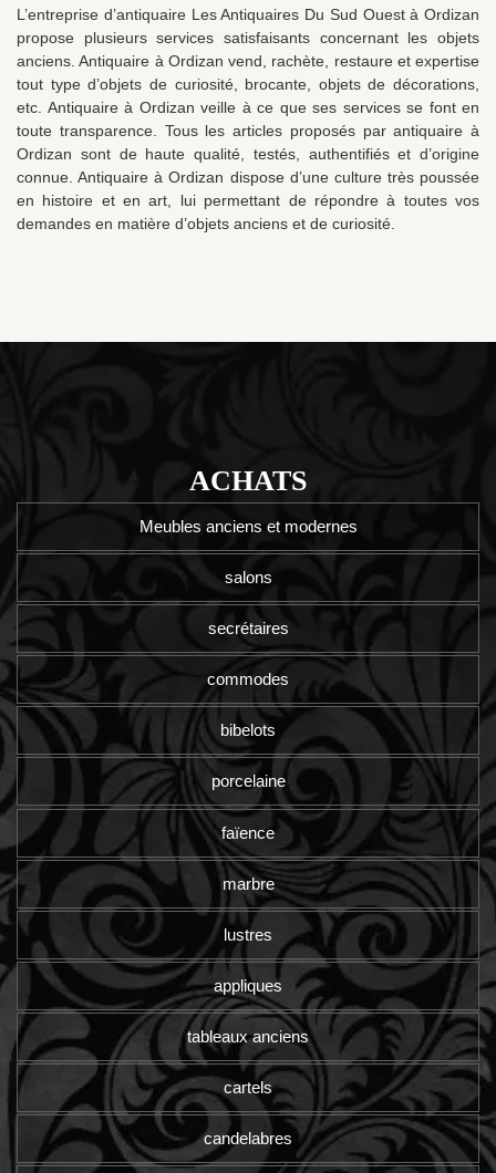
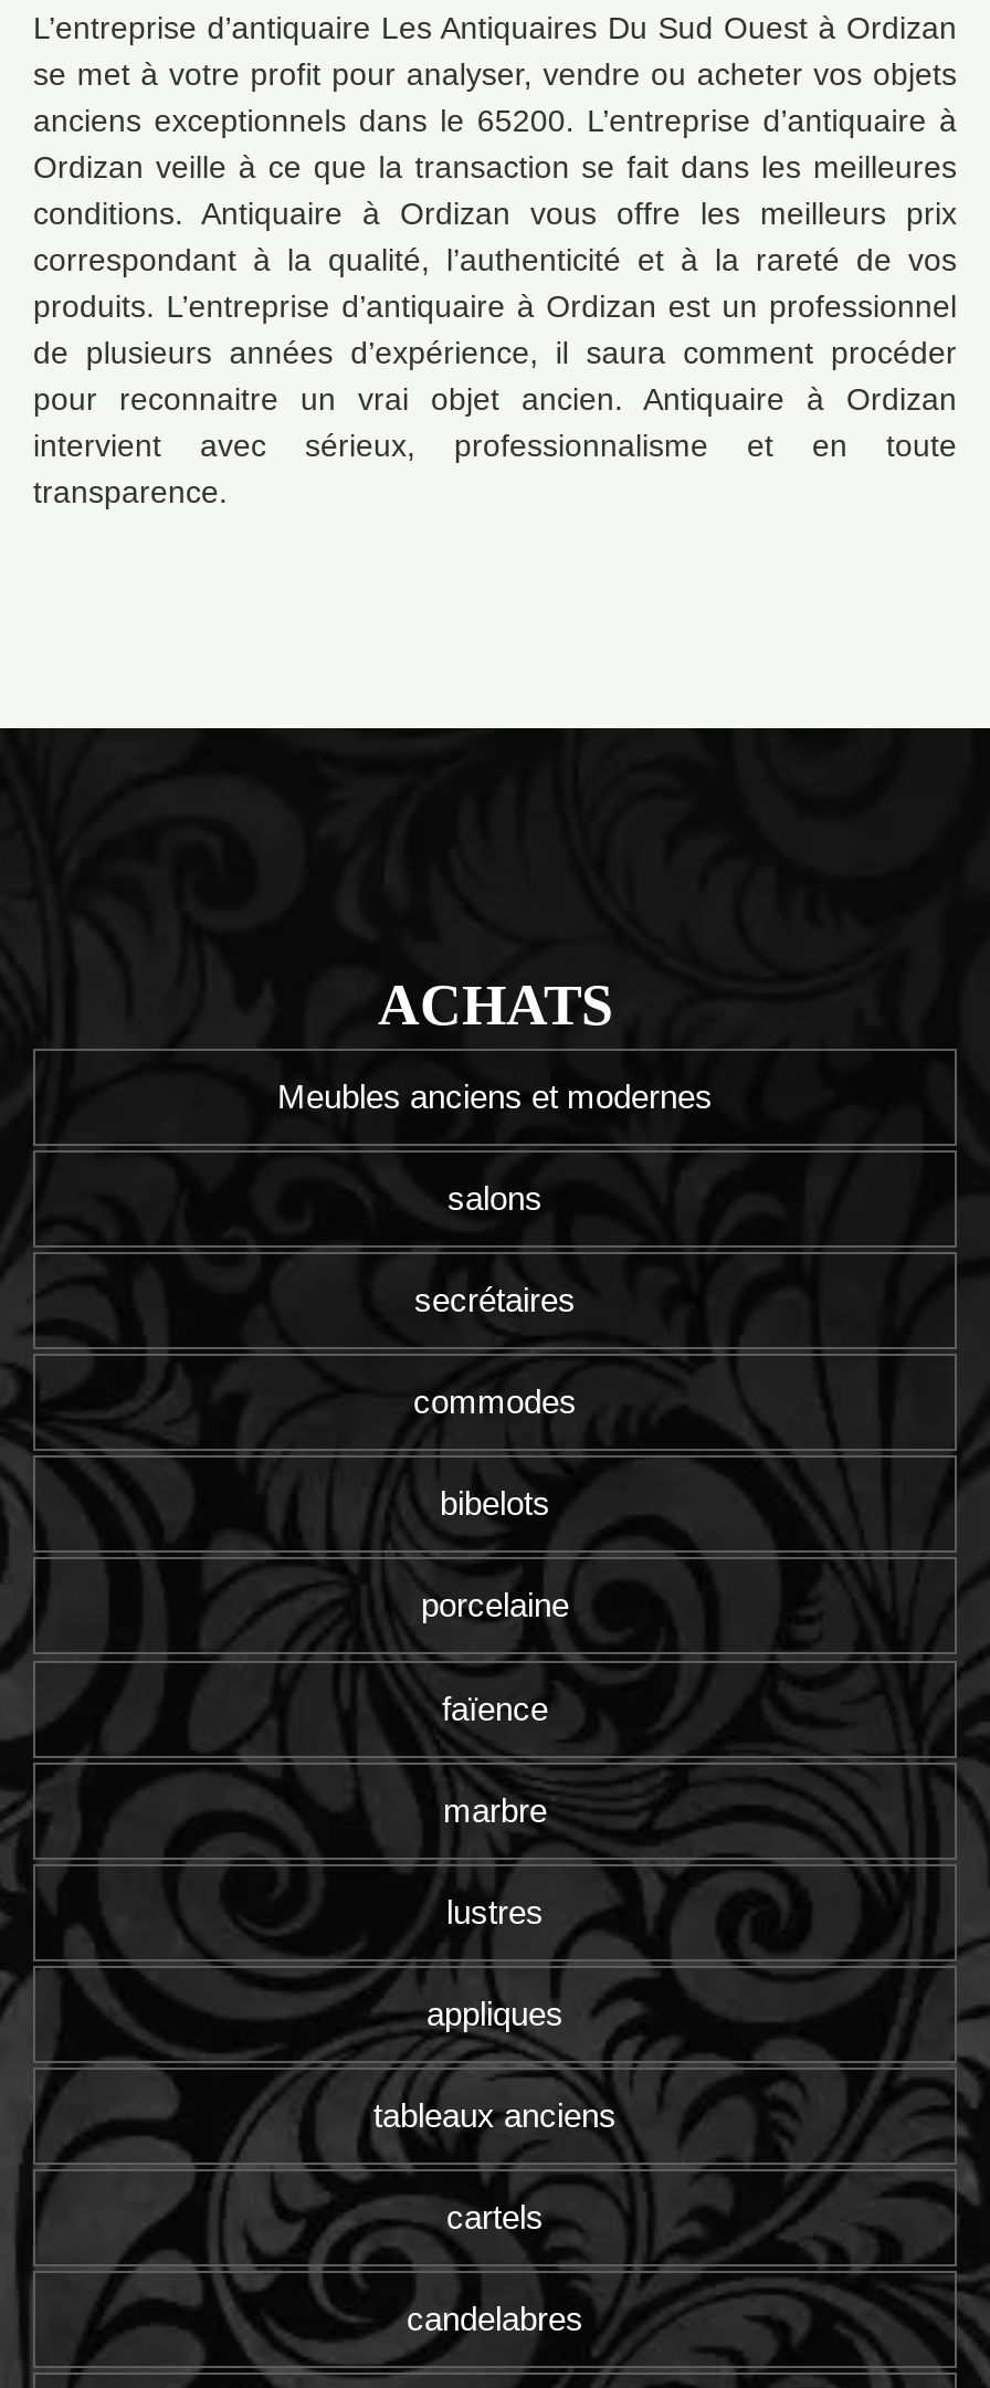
- propose plusieurs services satisfaisants concernant les objets
- anciens. Antiquaire à Ordizan vend, rachète, restaure et expertise
- tout type d’objets de curiosité, brocante, objets de décorations,
- etc. Antiquaire à Ordizan veille à ce que ses services se font en
- toute transparence. Tous les articles proposés par antiquaire à
- Ordizan sont de haute qualité, testés, authentifiés et d’origine
- connue. Antiquaire à Ordizan dispose d’une culture très poussée
- en histoire et en art, lui permettant de répondre à toutes vos
- demandes en matière d’objets anciens et de curiosité.
+ se met à votre profit pour analyser, vendre ou acheter vos objets
+ anciens exceptionnels dans le 65200. L’entreprise d’antiquaire à
+ Ordizan veille à ce que la transaction se fait dans les meilleures
+ conditions. Antiquaire à Ordizan vous offre les meilleurs prix
+ correspondant à la qualité, l’authenticité et à la rareté de vos
+ produits. L’entreprise d’antiquaire à Ordizan est un professionnel
+ de plusieurs années d’expérience, il saura comment procéder
+ pour reconnaitre un vrai objet ancien. Antiquaire à Ordizan
+ intervient avec sérieux, professionnalisme et en toute
+ transparence.
